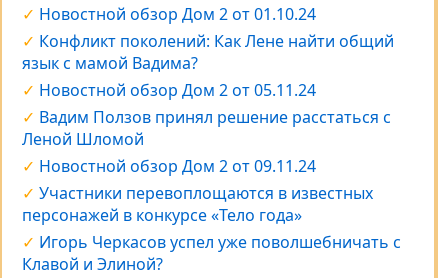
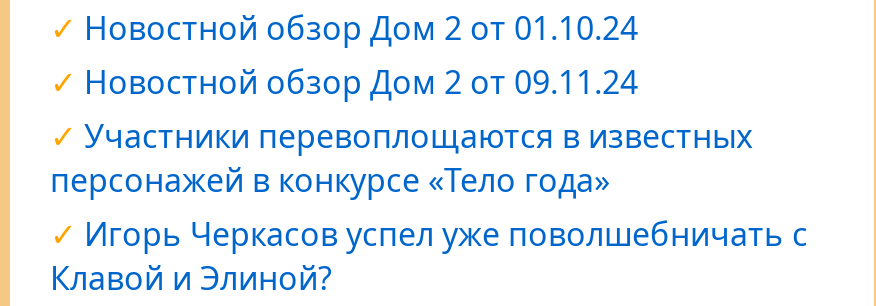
- Конфликт поколений: Как Лене найти общий
- язык с мамой Вадима?
- Новостной обзор Дом 2 от 05.11.24
- Вадим Ползов принял решение расстаться с
- Леной Шломой
